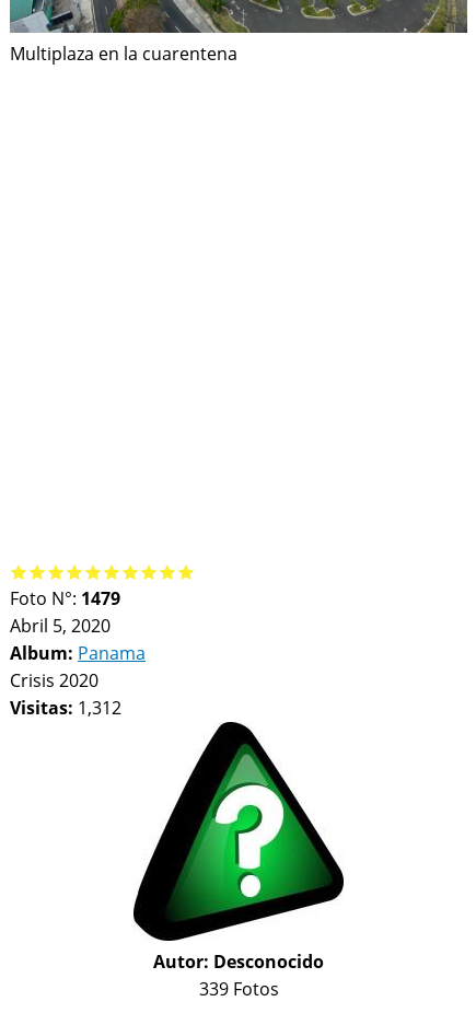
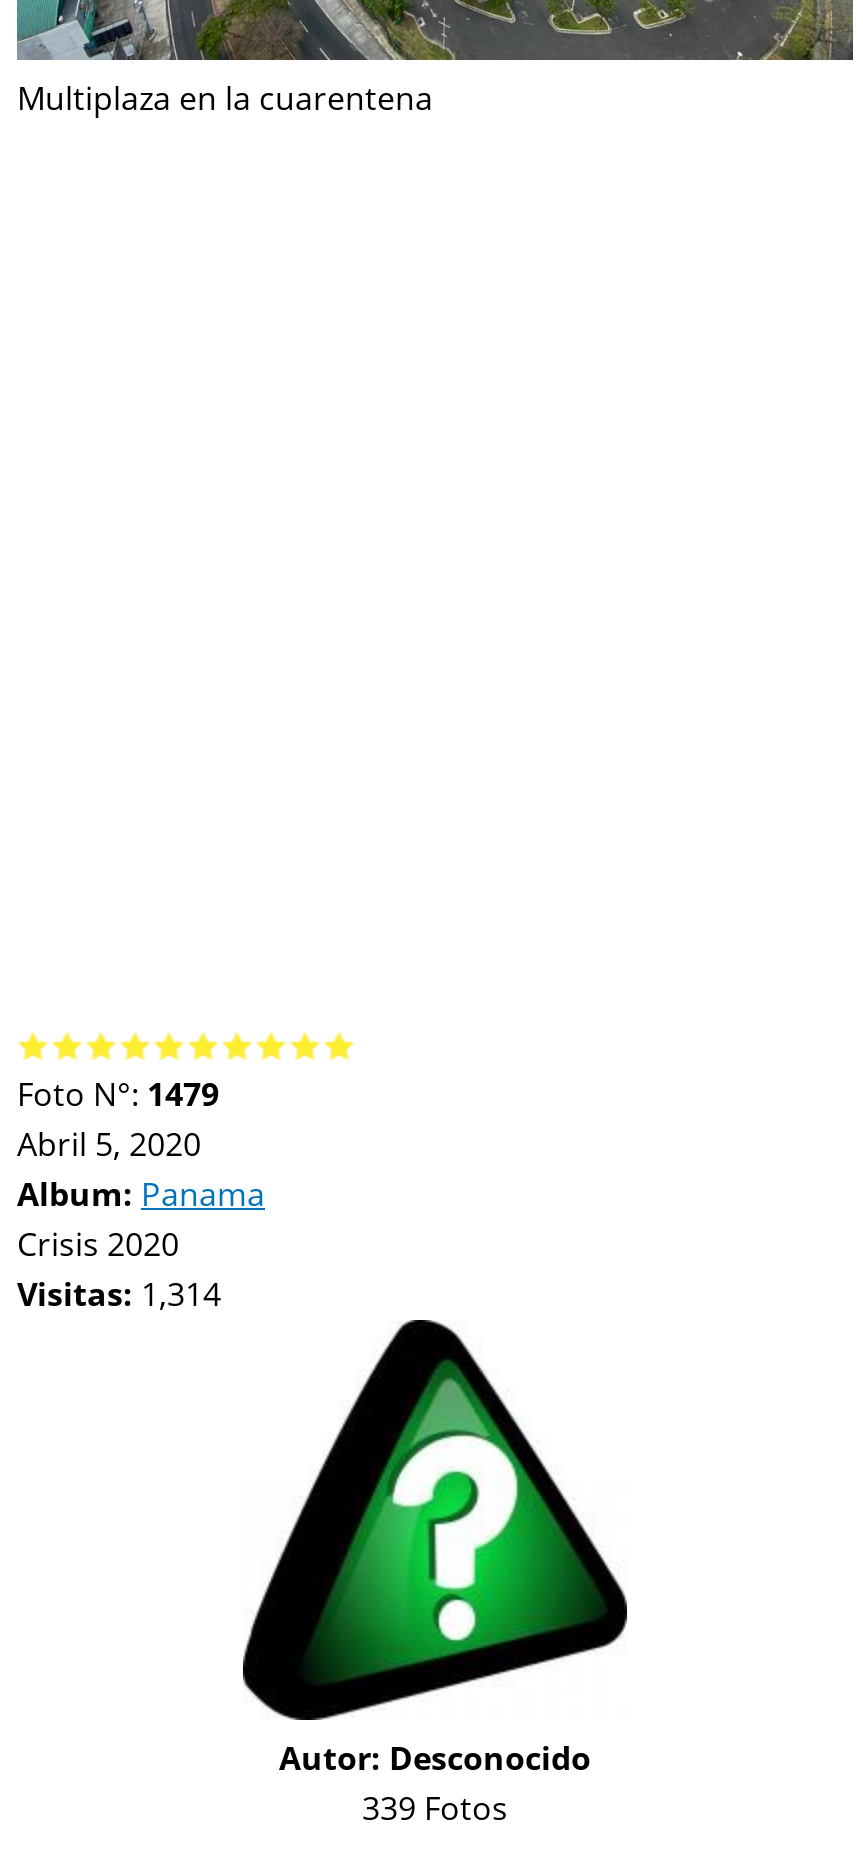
- Visitas: 1,312
+ Visitas: 1,314
